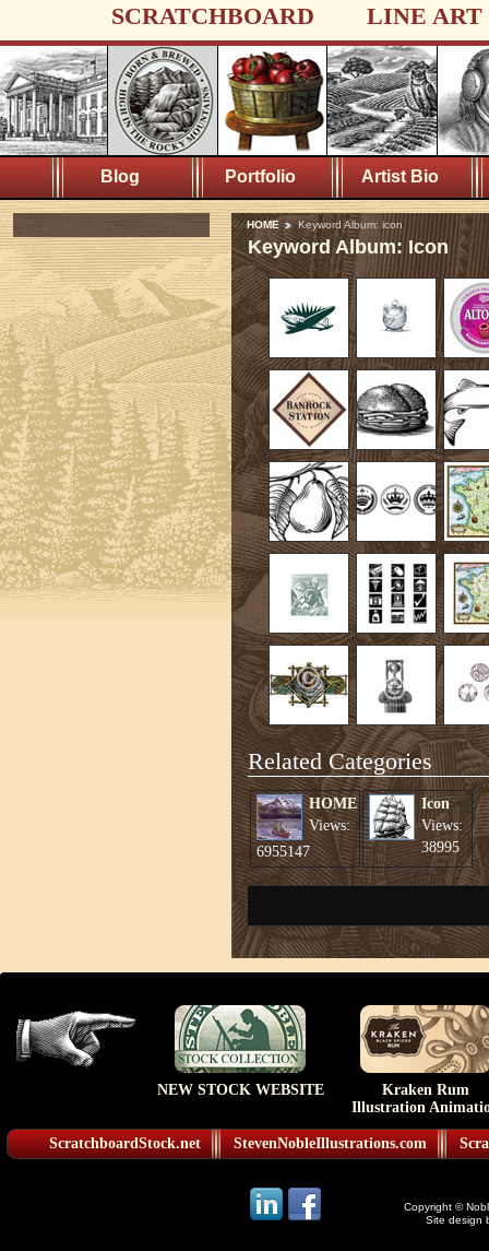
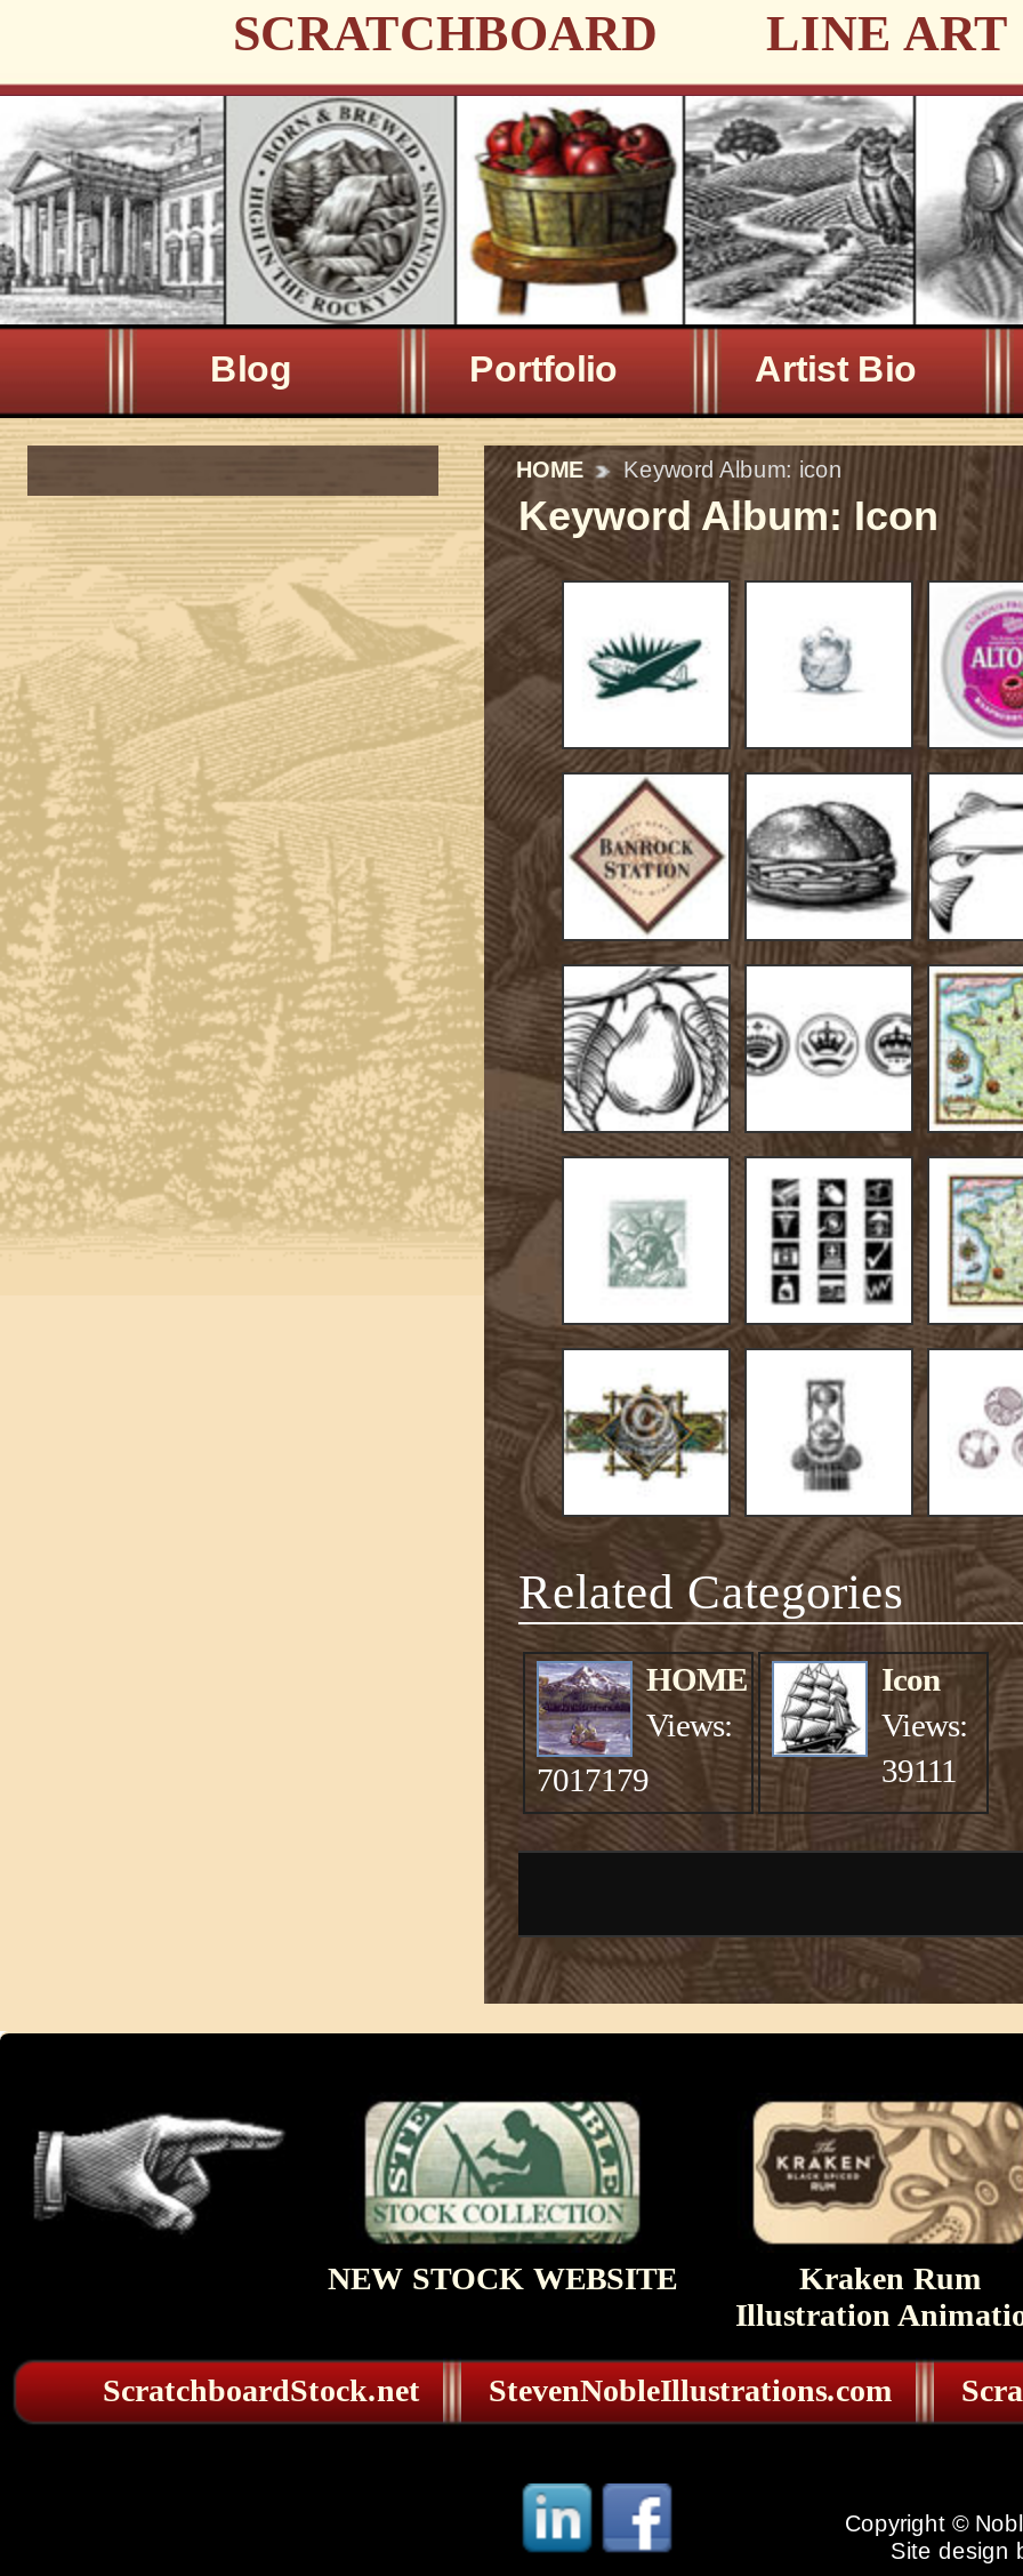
- 6955147
+ 7017179

- 38995
+ 39111
